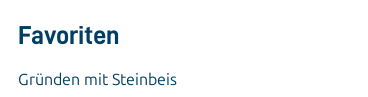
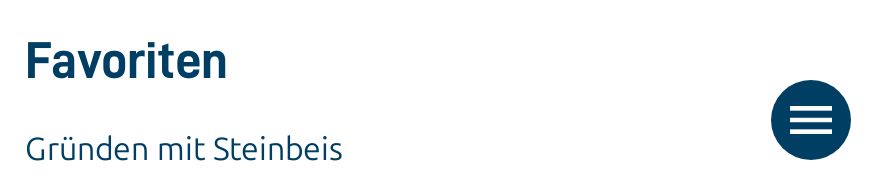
+ [image]
